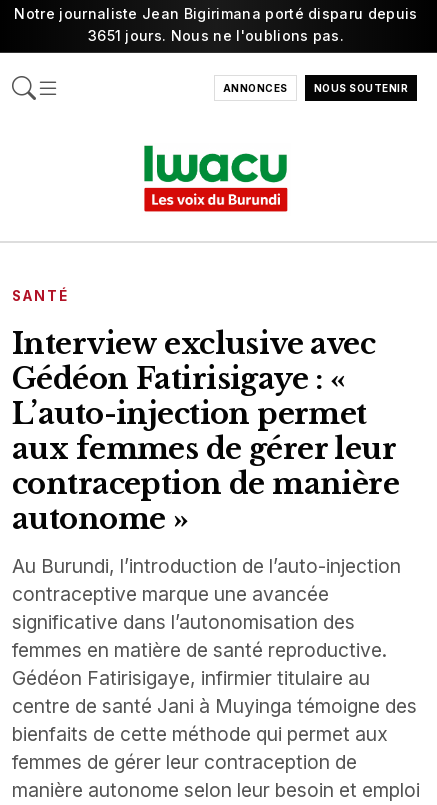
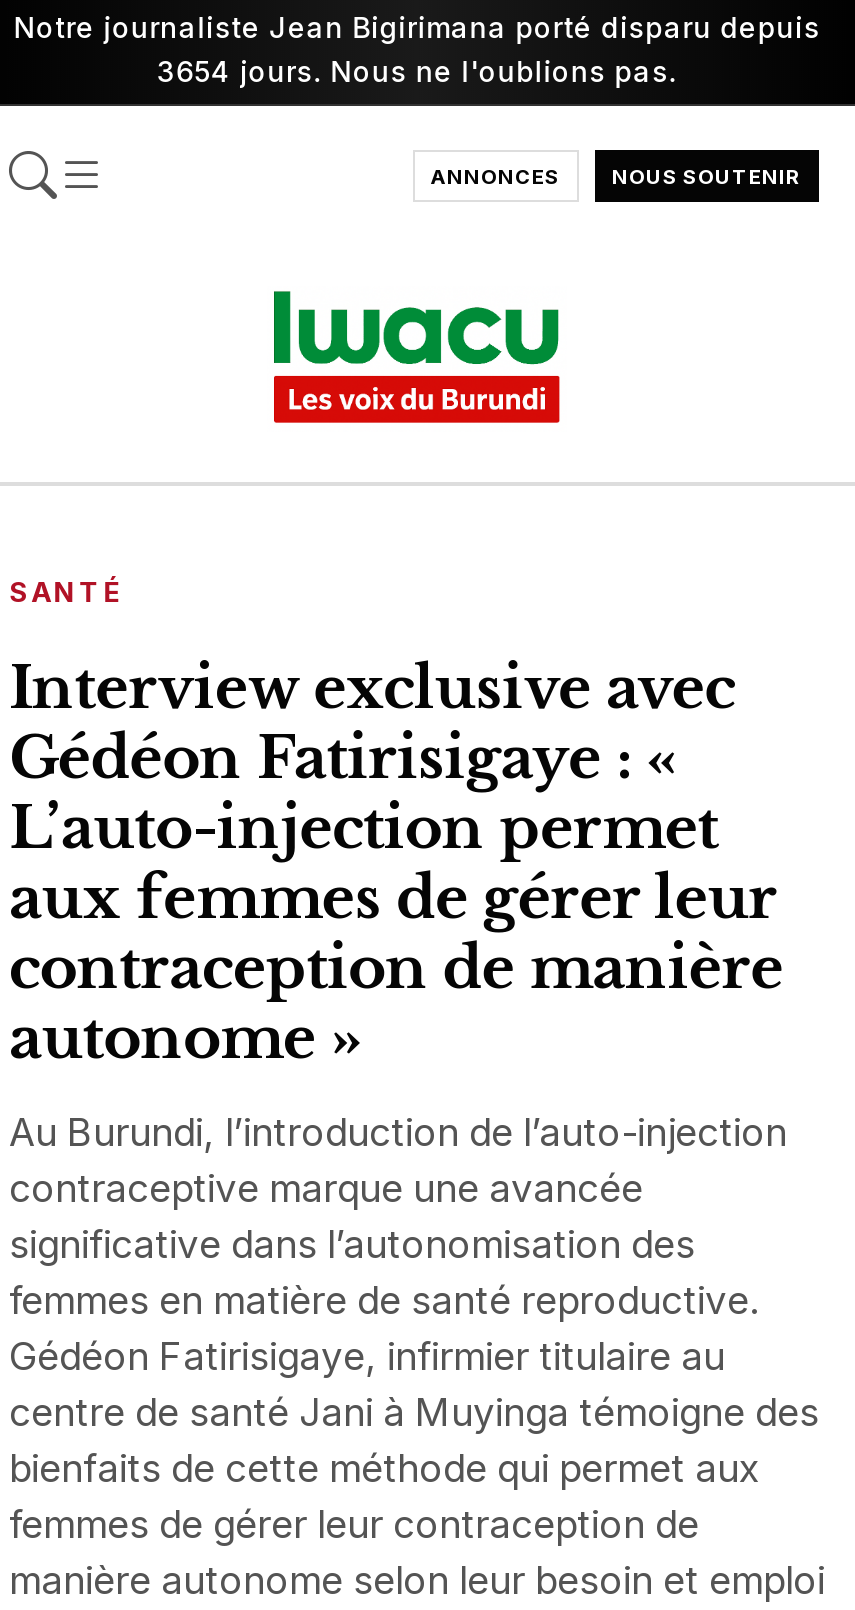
- 3651 jours. Nous ne l'oublions pas.
+ 3654 jours. Nous ne l'oublions pas.
